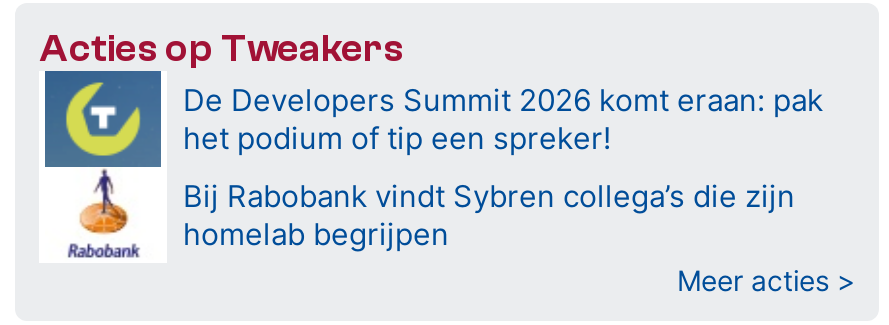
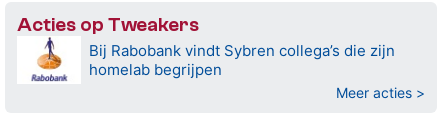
- [image]
- De Developers Summit 2026 komt eraan: pak
- het podium of tip een spreker!
